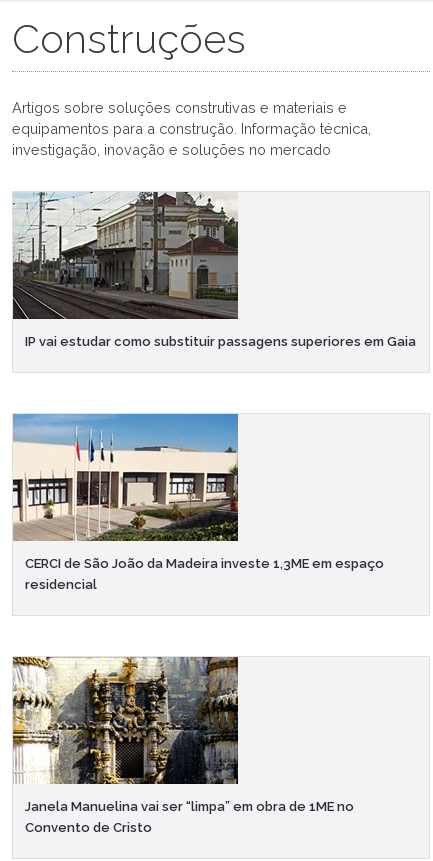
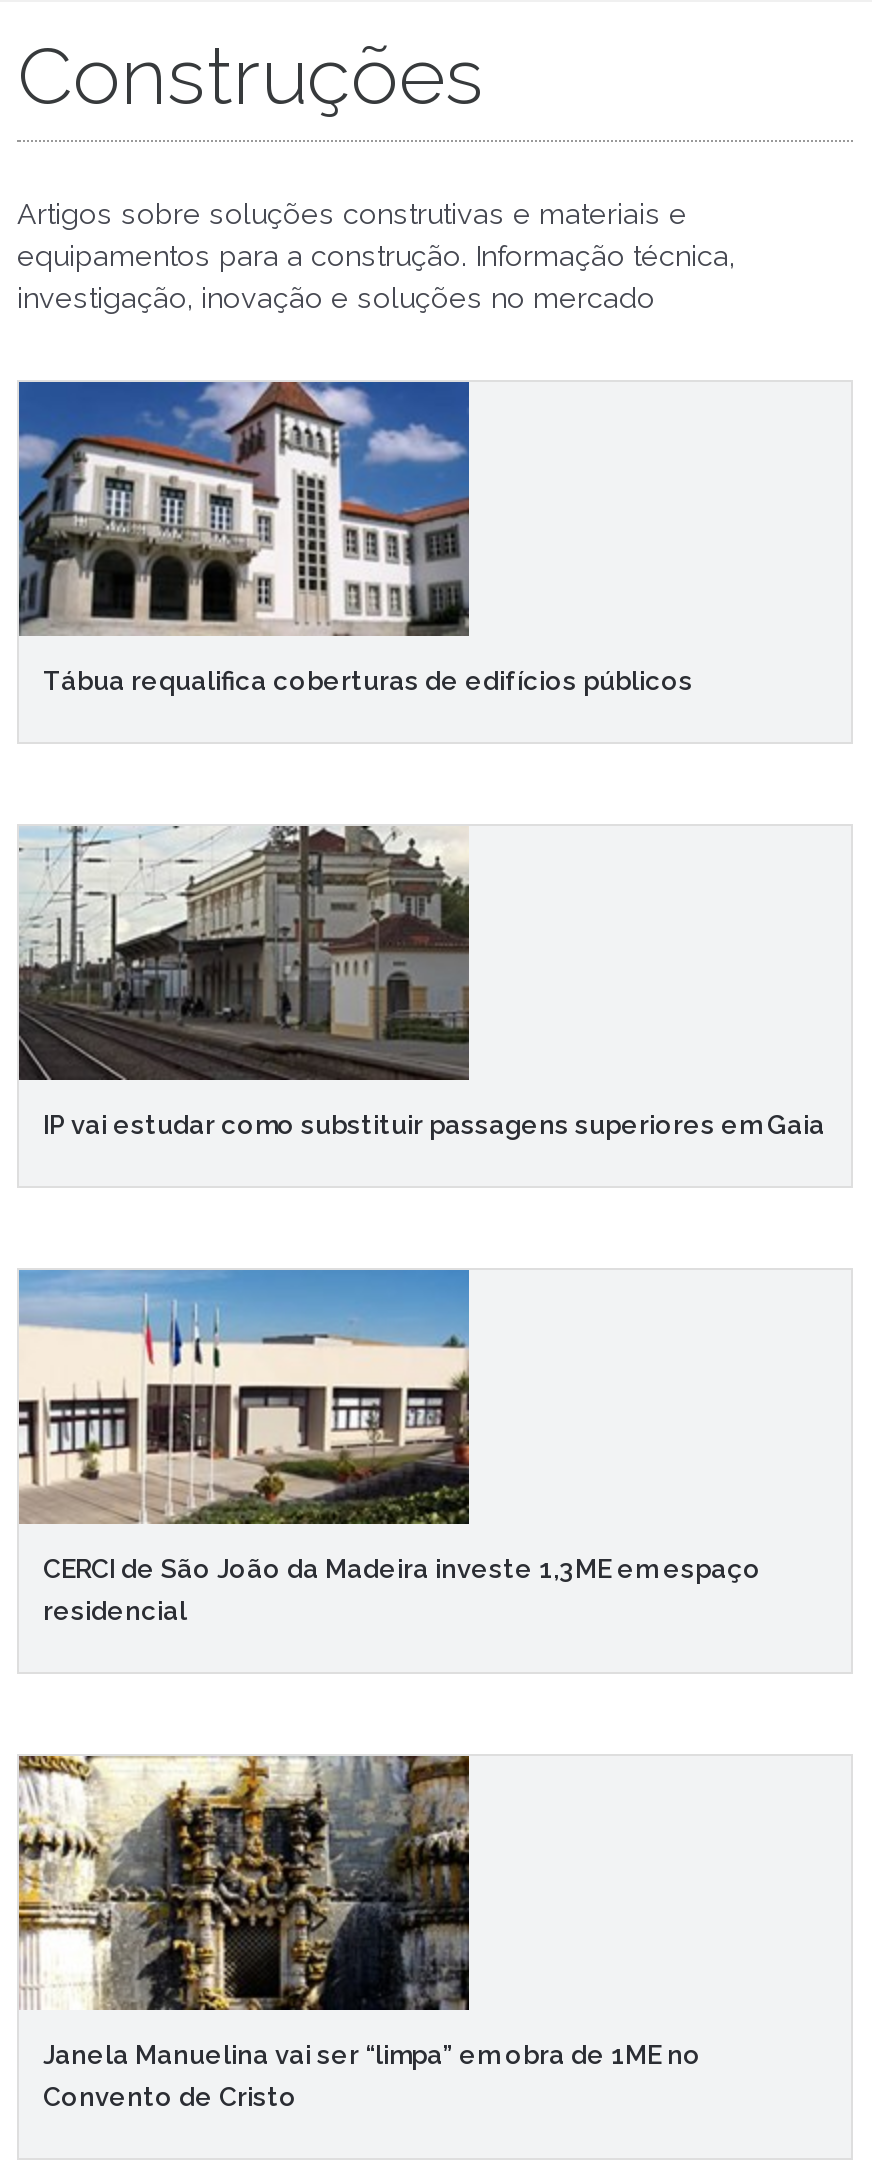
+ [image]
+ Tábua requalifica coberturas de edifícios públicos
